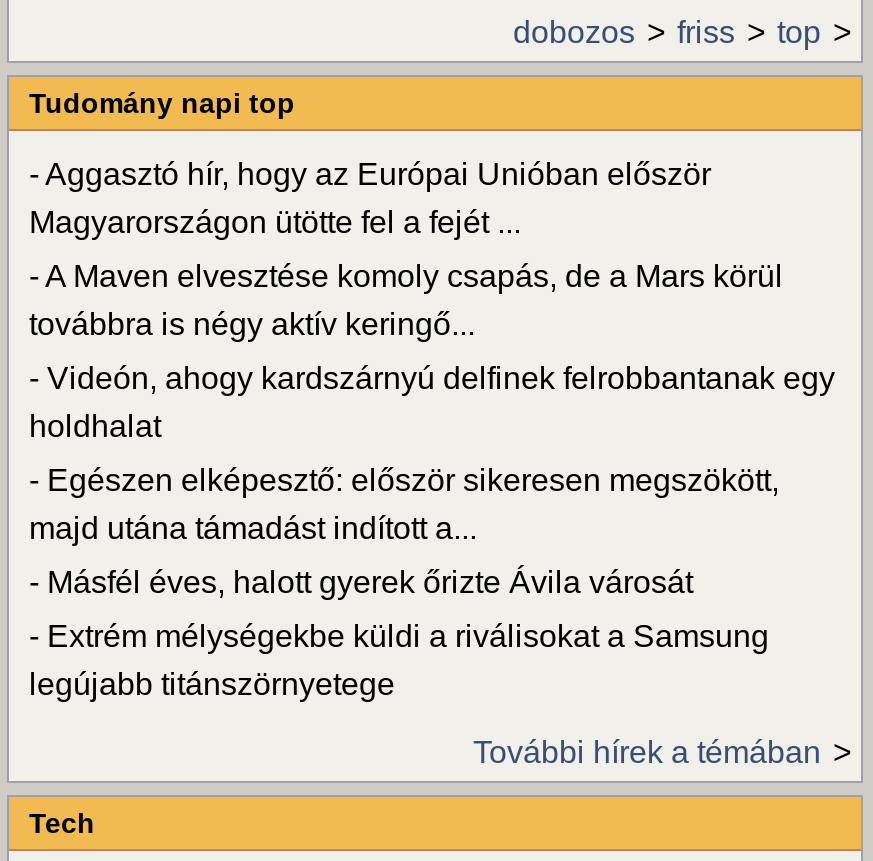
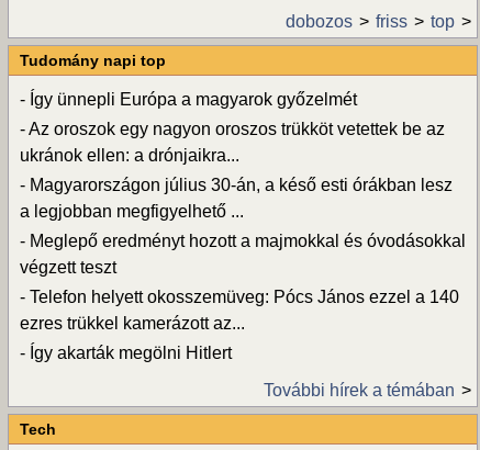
- - Aggasztó hír, hogy az Európai Unióban először
- Magyarországon ütötte fel a fejét ...
+ - Így ünnepli Európa a magyarok győzelmét

- - A Maven elvesztése komoly csapás, de a Mars körül
- továbbra is négy aktív keringő...
+ - Az oroszok egy nagyon oroszos trükköt vetettek be az
+ ukránok ellen: a drónjaikra...

- - Videón, ahogy kardszárnyú delfinek felrobbantanak egy
- holdhalat
+ - Magyarországon július 30-án, a késő esti órákban lesz
+ a legjobban megfigyelhető ...

- - Egészen elképesztő: először sikeresen megszökött,
- majd utána támadást indított a...
+ - Meglepő eredményt hozott a majmokkal és óvodásokkal
+ végzett teszt

- - Másfél éves, halott gyerek őrizte Ávila városát
+ - Telefon helyett okosszemüveg: Pócs János ezzel a 140
+ ezres trükkel kamerázott az...

- - Extrém mélységekbe küldi a riválisokat a Samsung
- legújabb titánszörnyetege
+ - Így akarták megölni Hitlert
